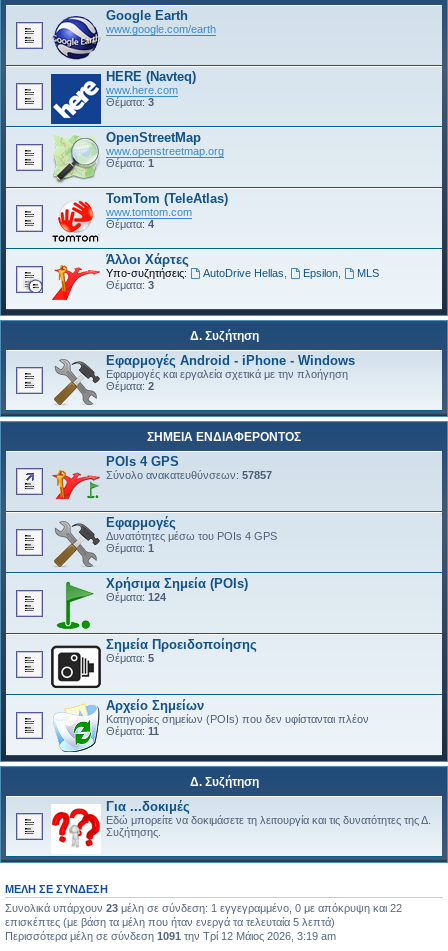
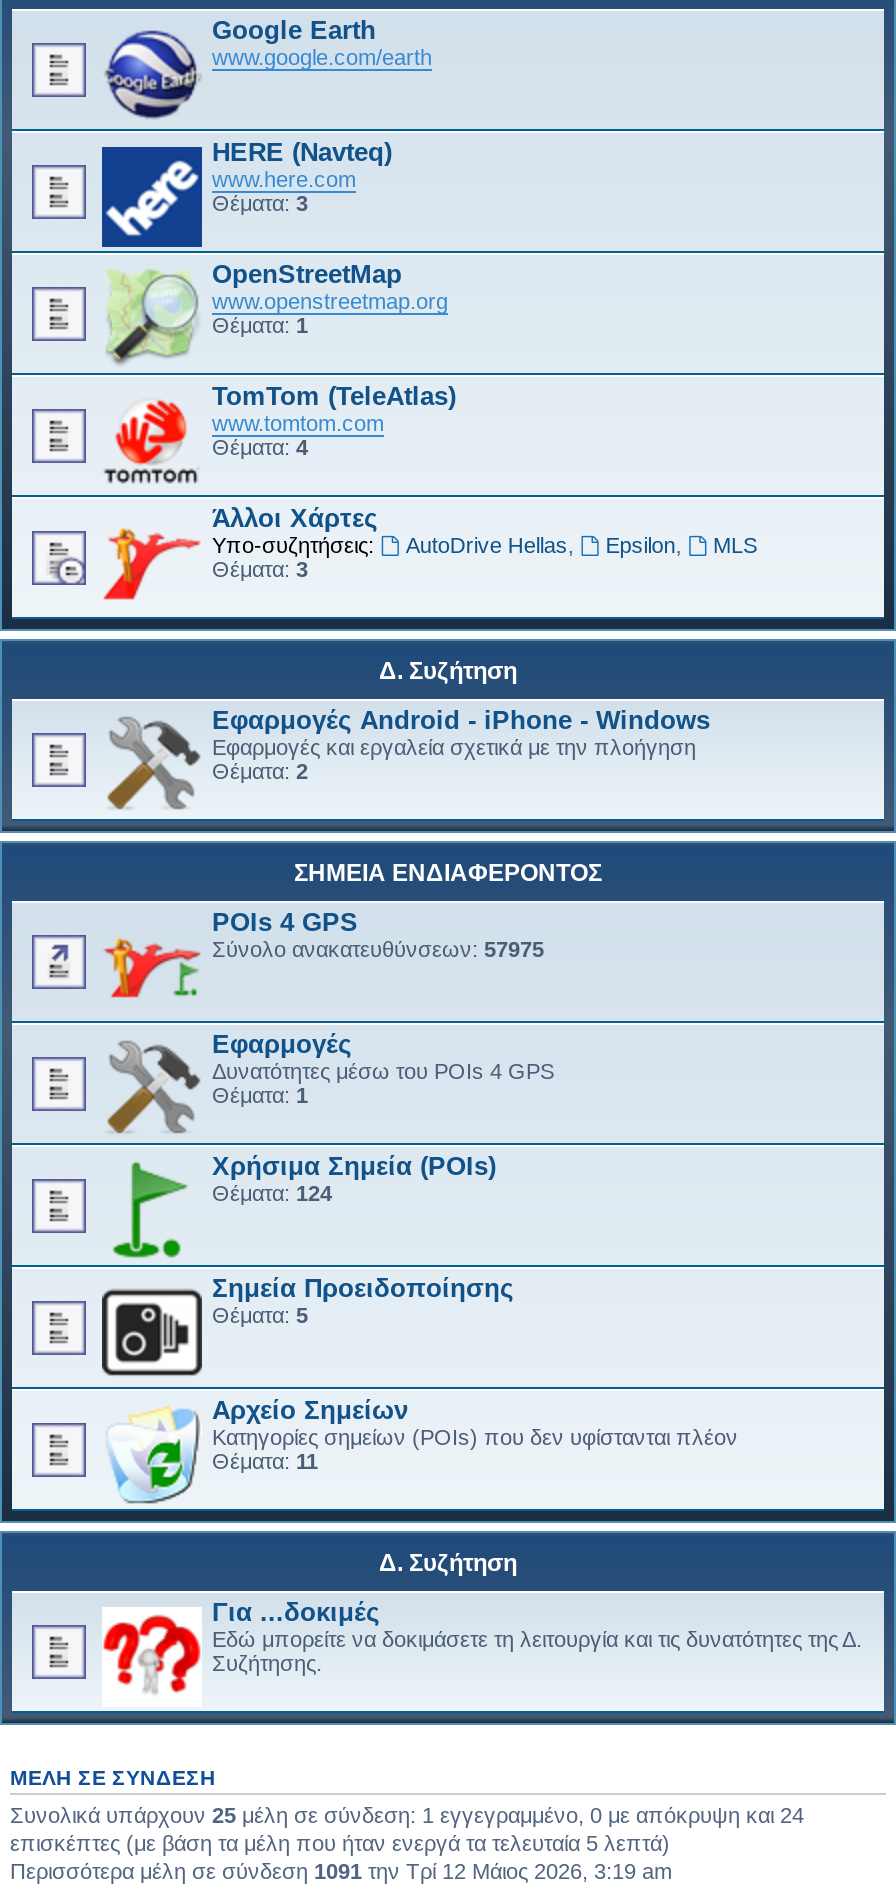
- Σύνολο ανακατευθύνσεων: 57857
+ Σύνολο ανακατευθύνσεων: 57975

- Συνολικά υπάρχουν 23 μέλη σε σύνδεση: 1 εγγεγραμμένο, 0 με απόκρυψη και 22
+ Συνολικά υπάρχουν 25 μέλη σε σύνδεση: 1 εγγεγραμμένο, 0 με απόκρυψη και 24
